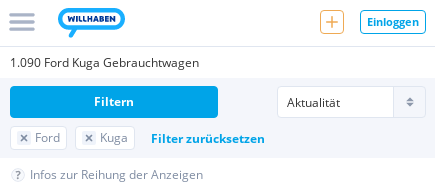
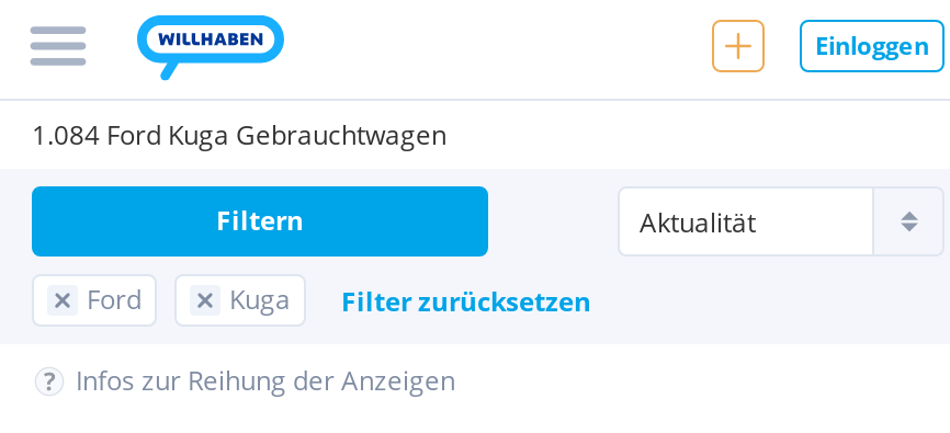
- 1.090 Ford Kuga Gebrauchtwagen
+ 1.084 Ford Kuga Gebrauchtwagen
